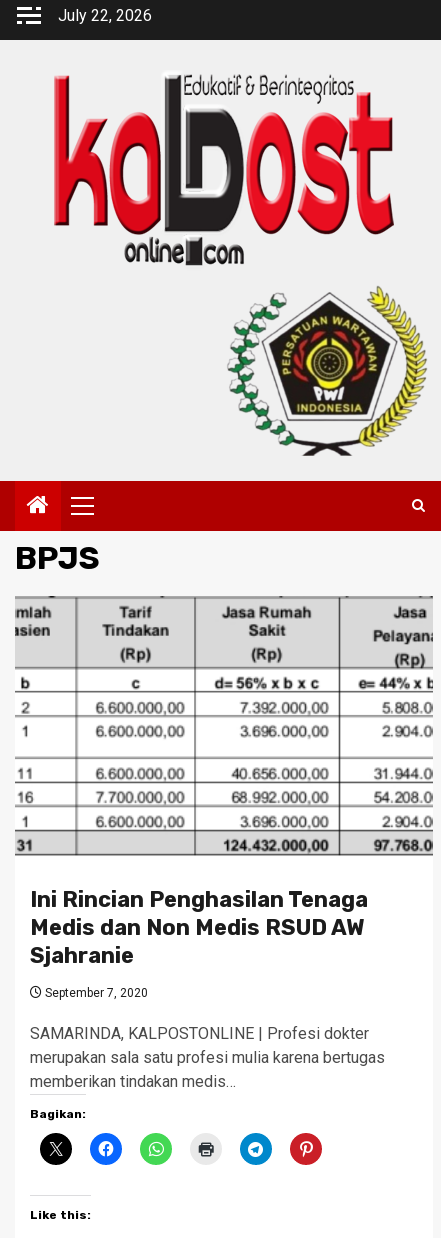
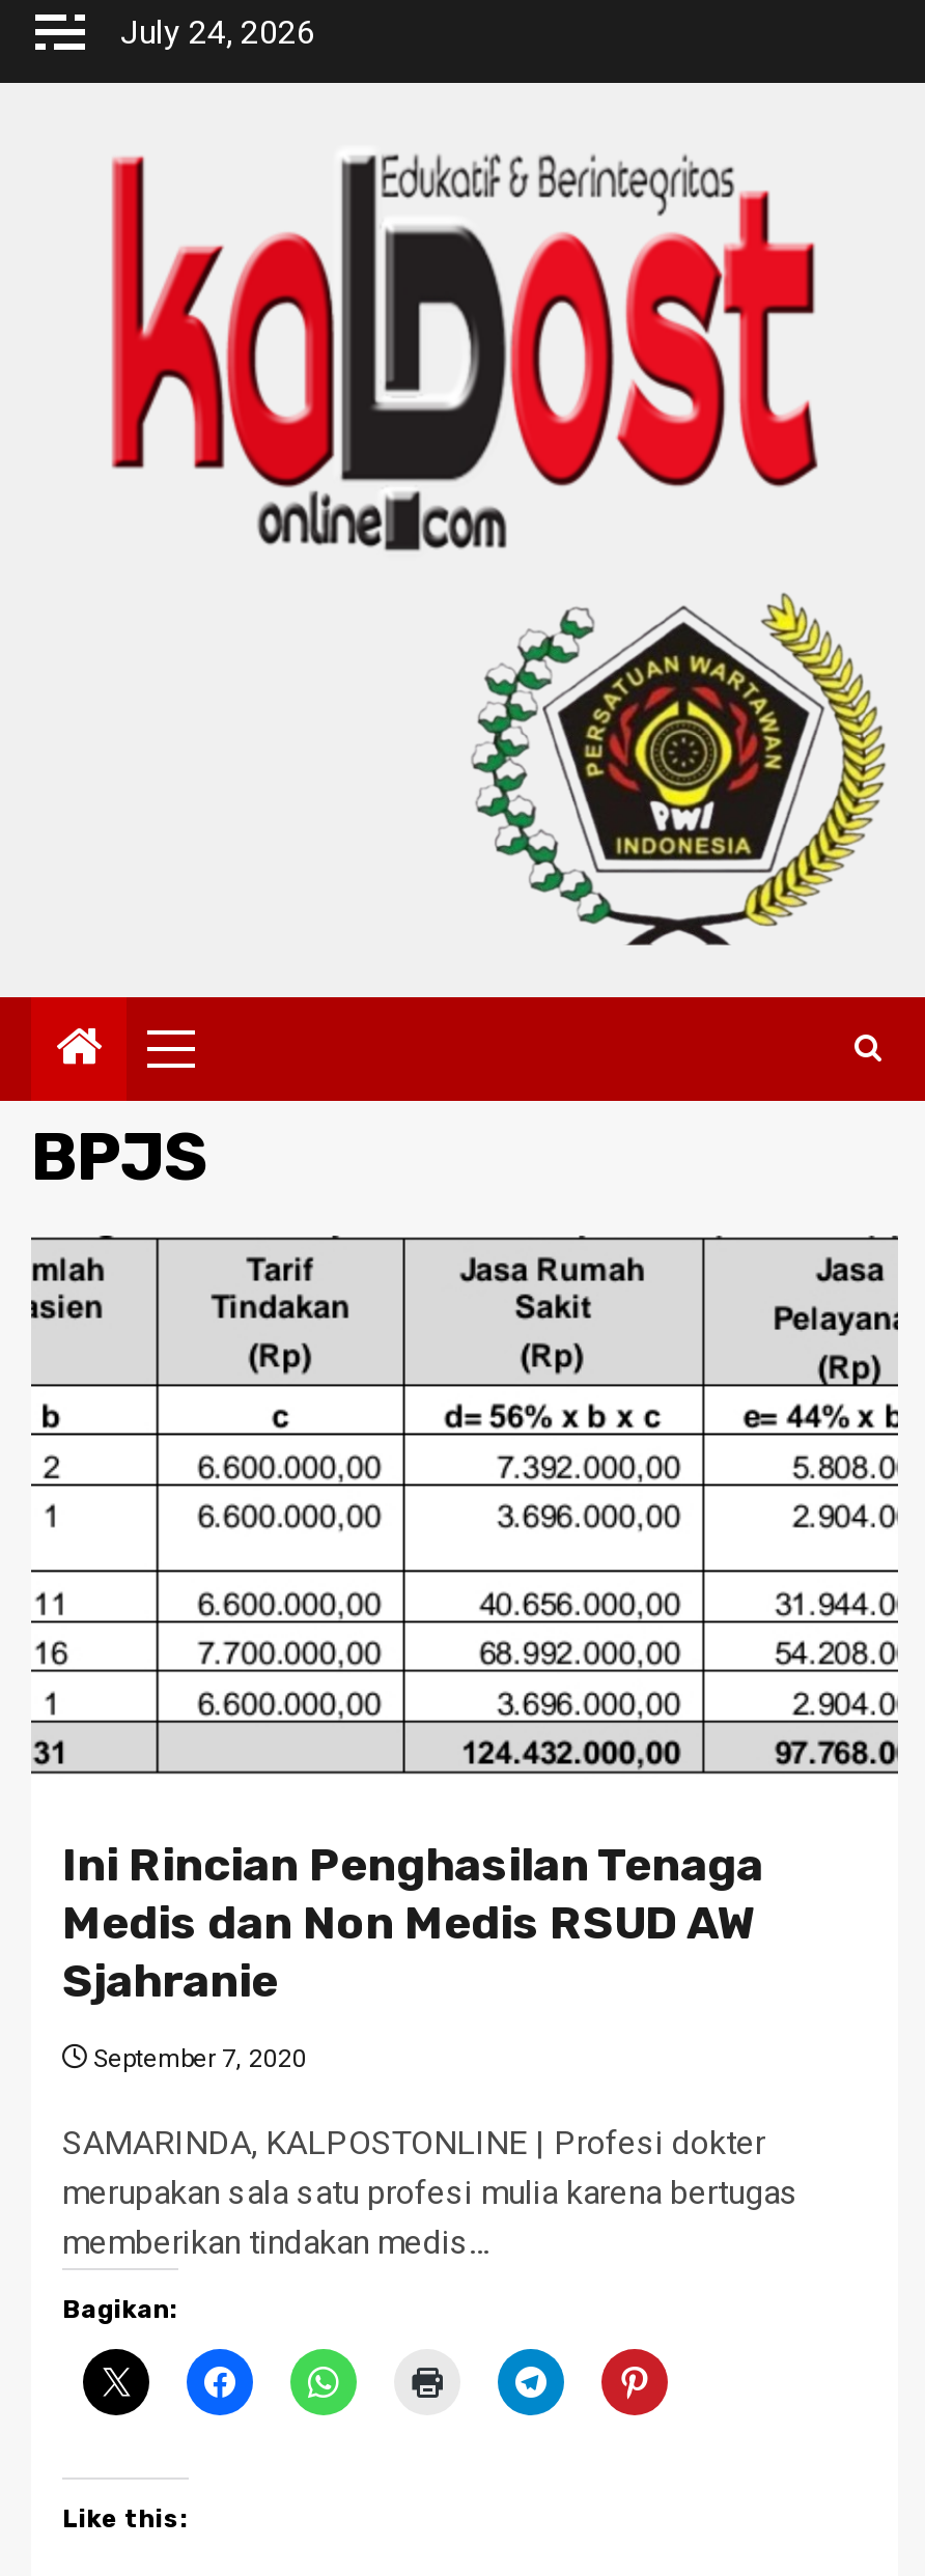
- July 22, 2026
+ July 24, 2026
